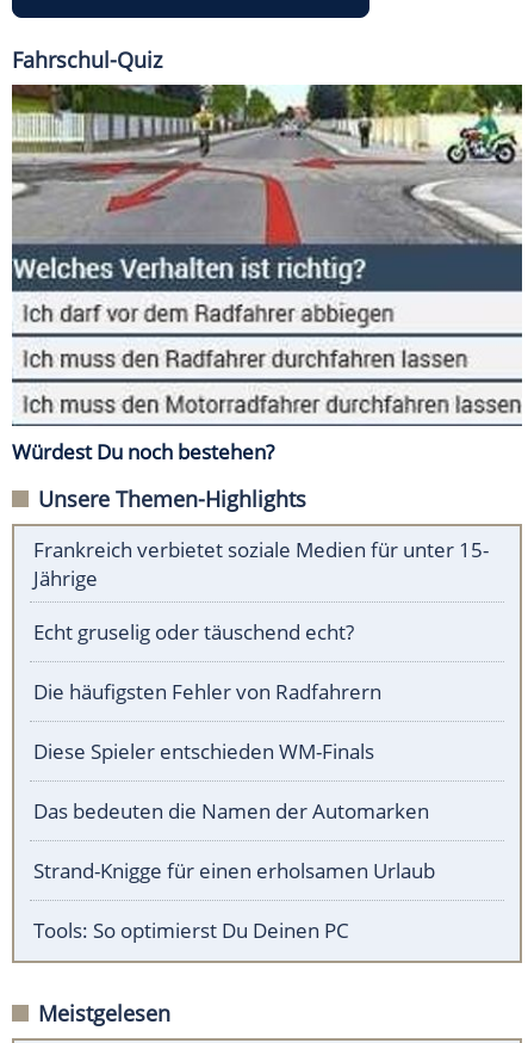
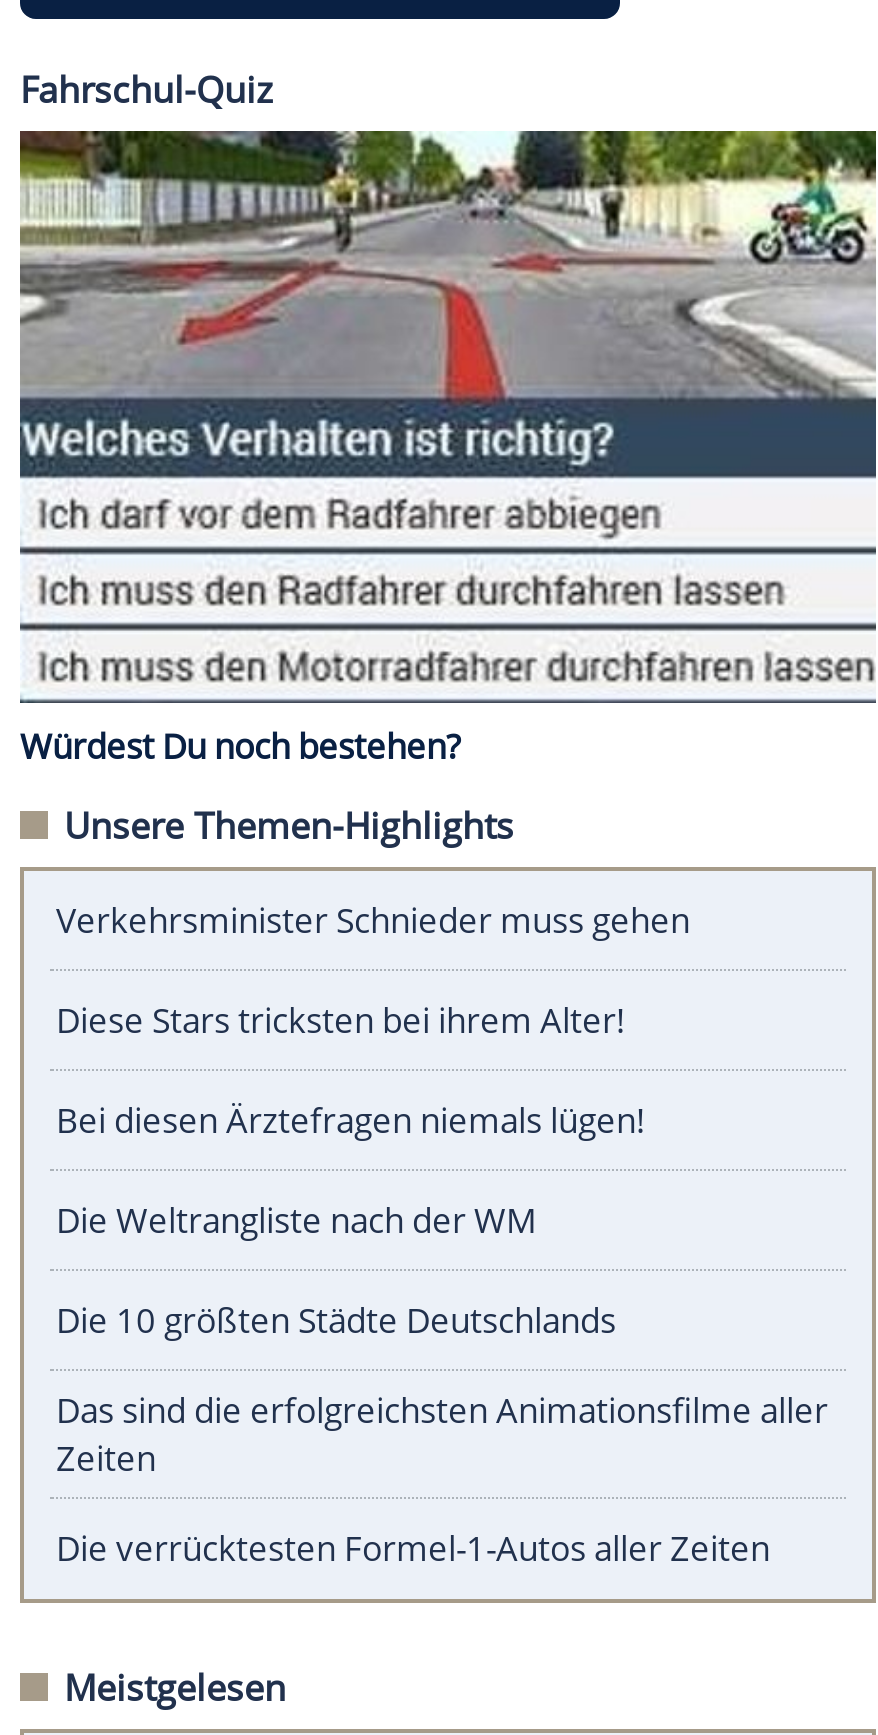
- Frankreich verbietet soziale Medien für unter 15-
- Jährige
+ Verkehrsminister Schnieder muss gehen

- Echt gruselig oder täuschend echt?
+ Diese Stars tricksten bei ihrem Alter!

- Die häufigsten Fehler von Radfahrern
+ Bei diesen Ärztefragen niemals lügen!

- Diese Spieler entschieden WM-Finals
+ Die Weltrangliste nach der WM

- Das bedeuten die Namen der Automarken
+ Die 10 größten Städte Deutschlands

- Strand-Knigge für einen erholsamen Urlaub
+ Das sind die erfolgreichsten Animationsfilme aller
+ Zeiten

- Tools: So optimierst Du Deinen PC
+ Die verrücktesten Formel-1-Autos aller Zeiten
